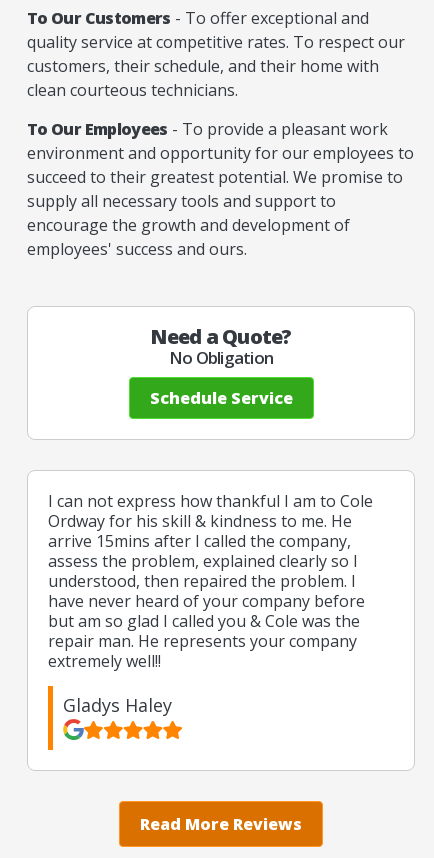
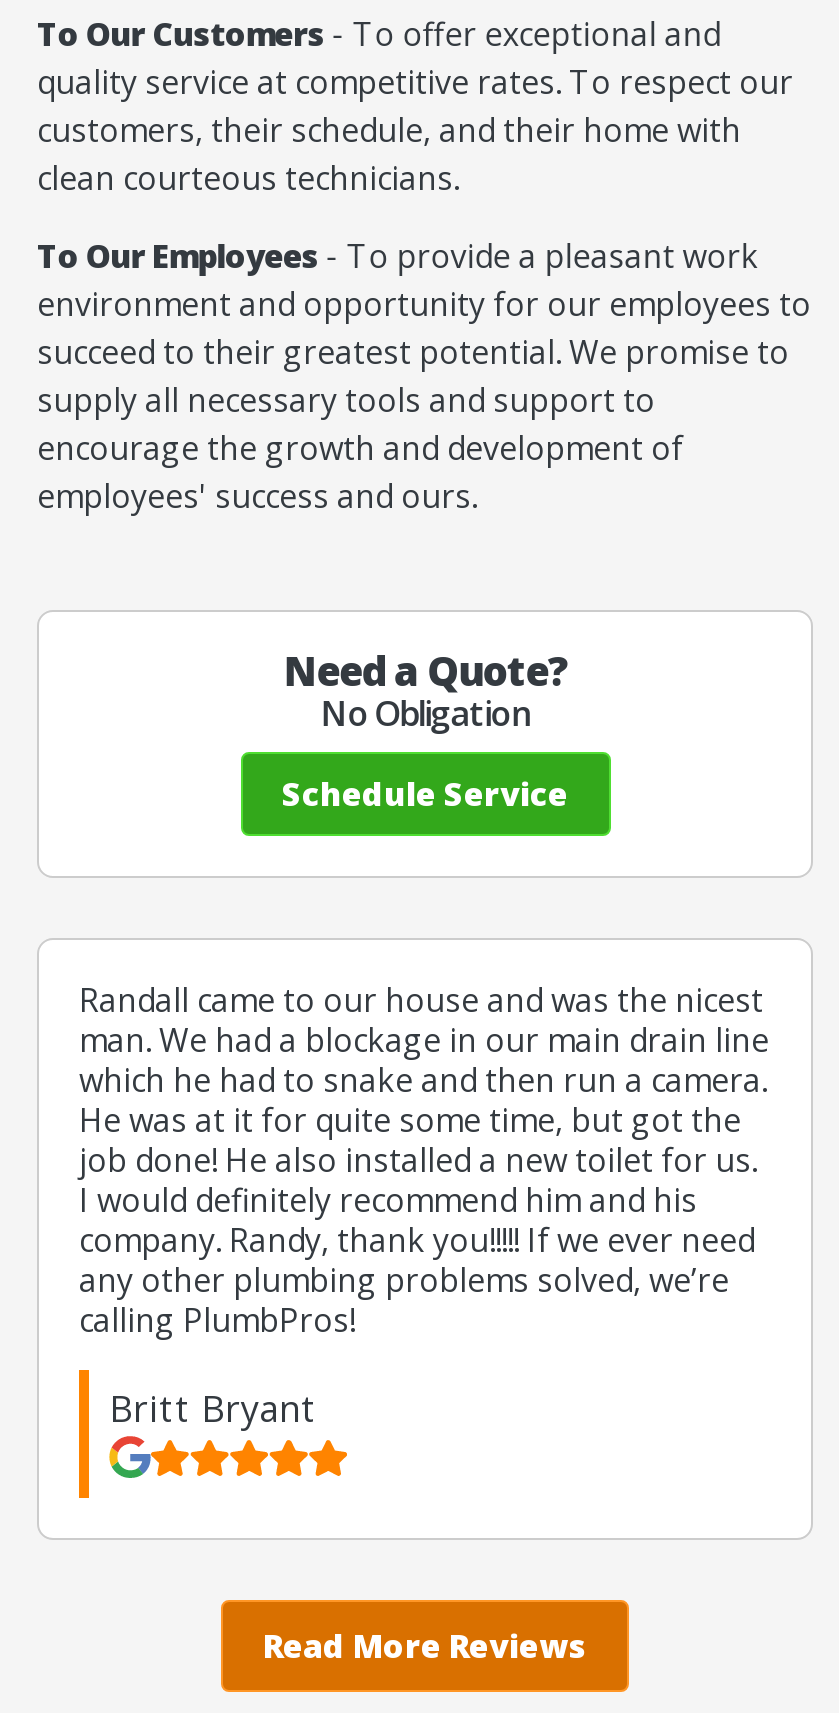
- I can not express how thankful I am to Cole
- Ordway for his skill & kindness to me. He
- arrive 15mins after I called the company,
- assess the problem, explained clearly so I
- understood, then repaired the problem. I
- have never heard of your company before
- but am so glad I called you & Cole was the
- repair man. He represents your company
- extremely well!!
+ Randall came to our house and was the nicest
+ man. We had a blockage in our main drain line
+ which he had to snake and then run a camera.
+ He was at it for quite some time, but got the
+ job done! He also installed a new toilet for us.
+ I would definitely recommend him and his
+ company. Randy, thank you!!!!! If we ever need
+ any other plumbing problems solved, we’re
+ calling PlumbPros!

- Gladys Haley
+ Britt Bryant
